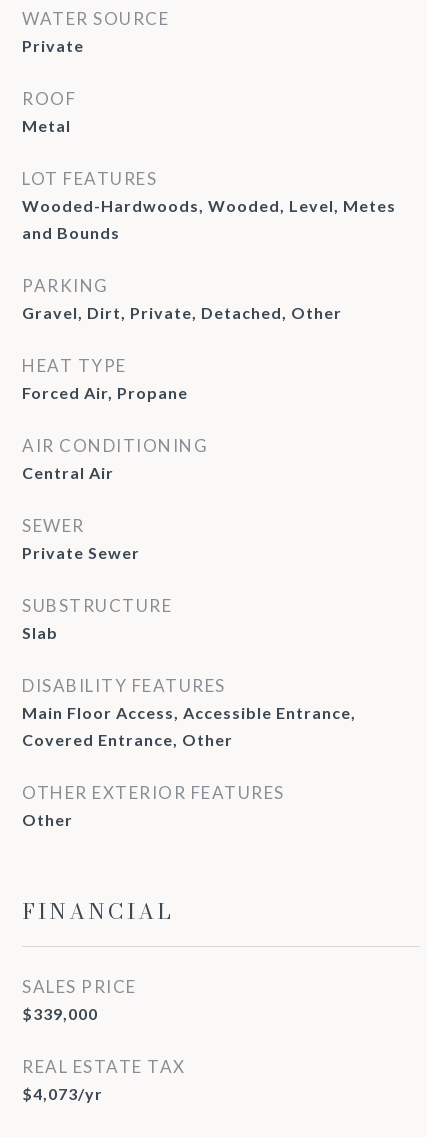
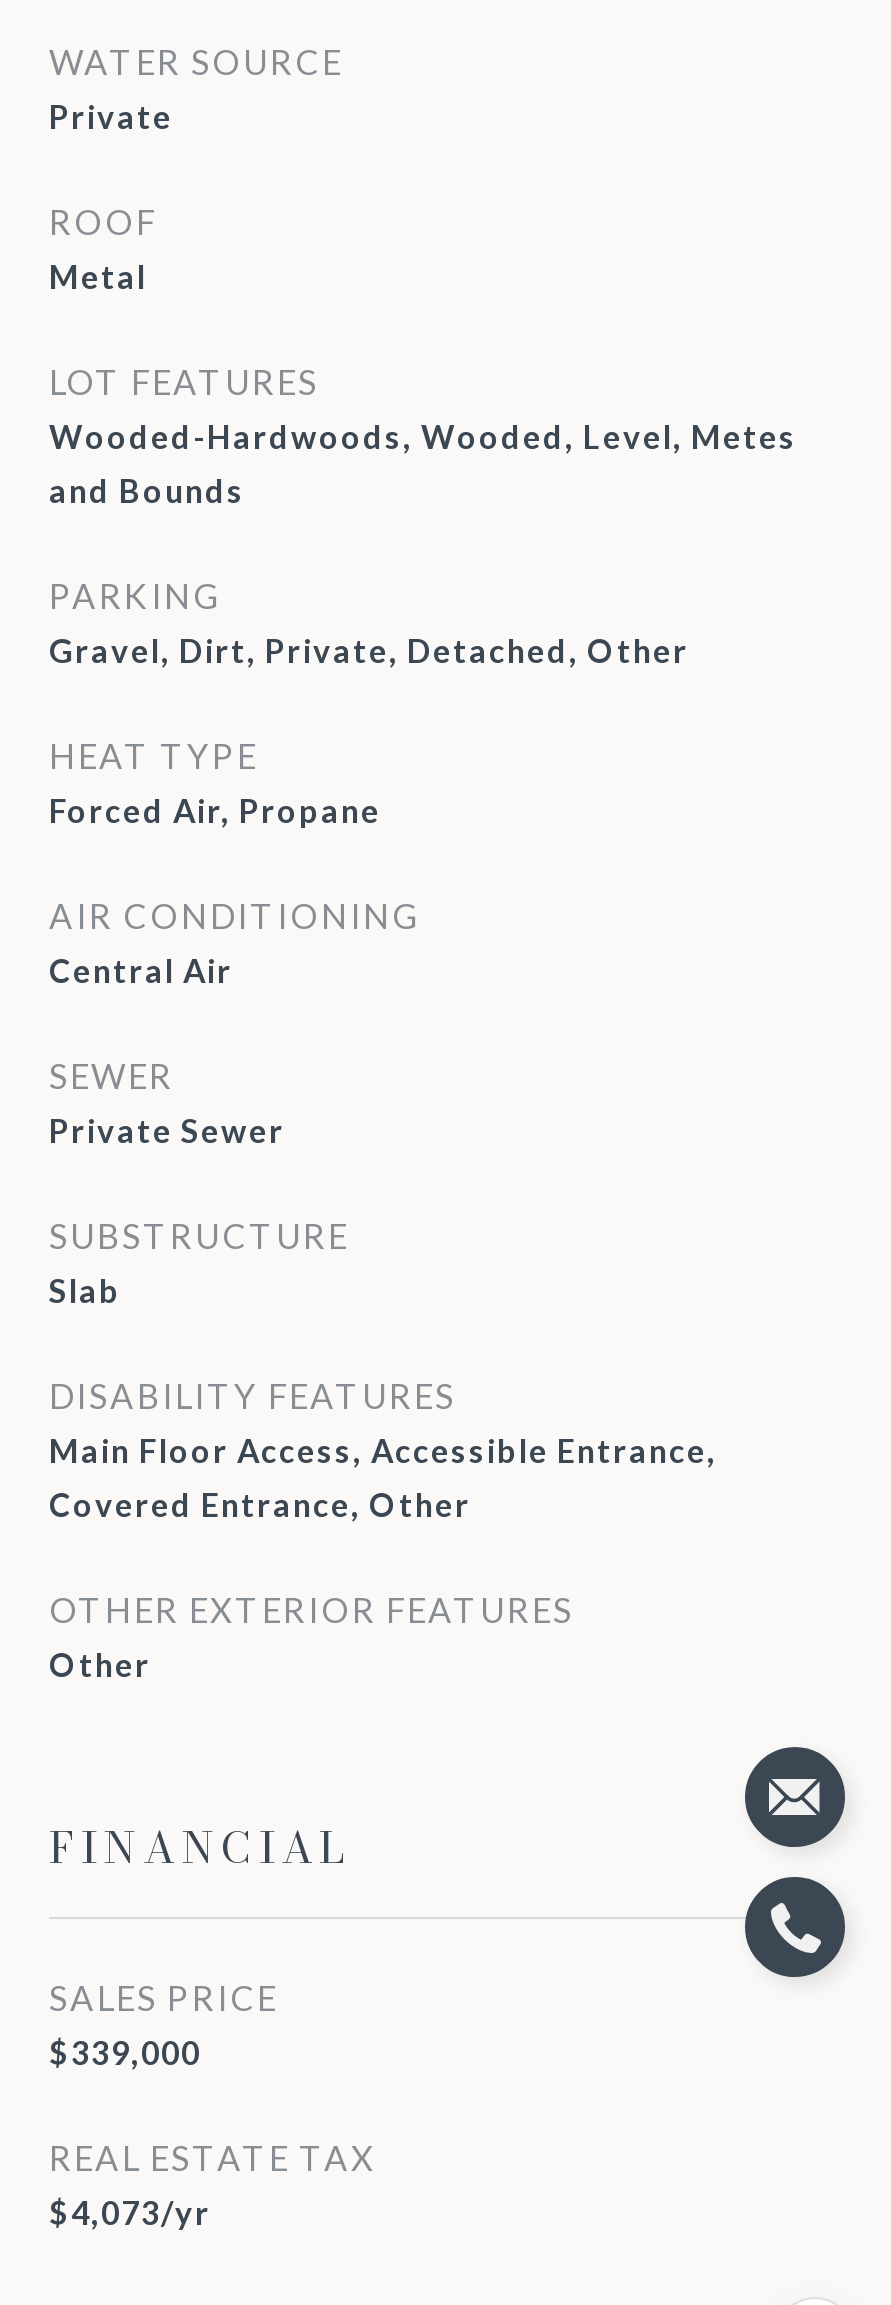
+ [image]

+ [image]
